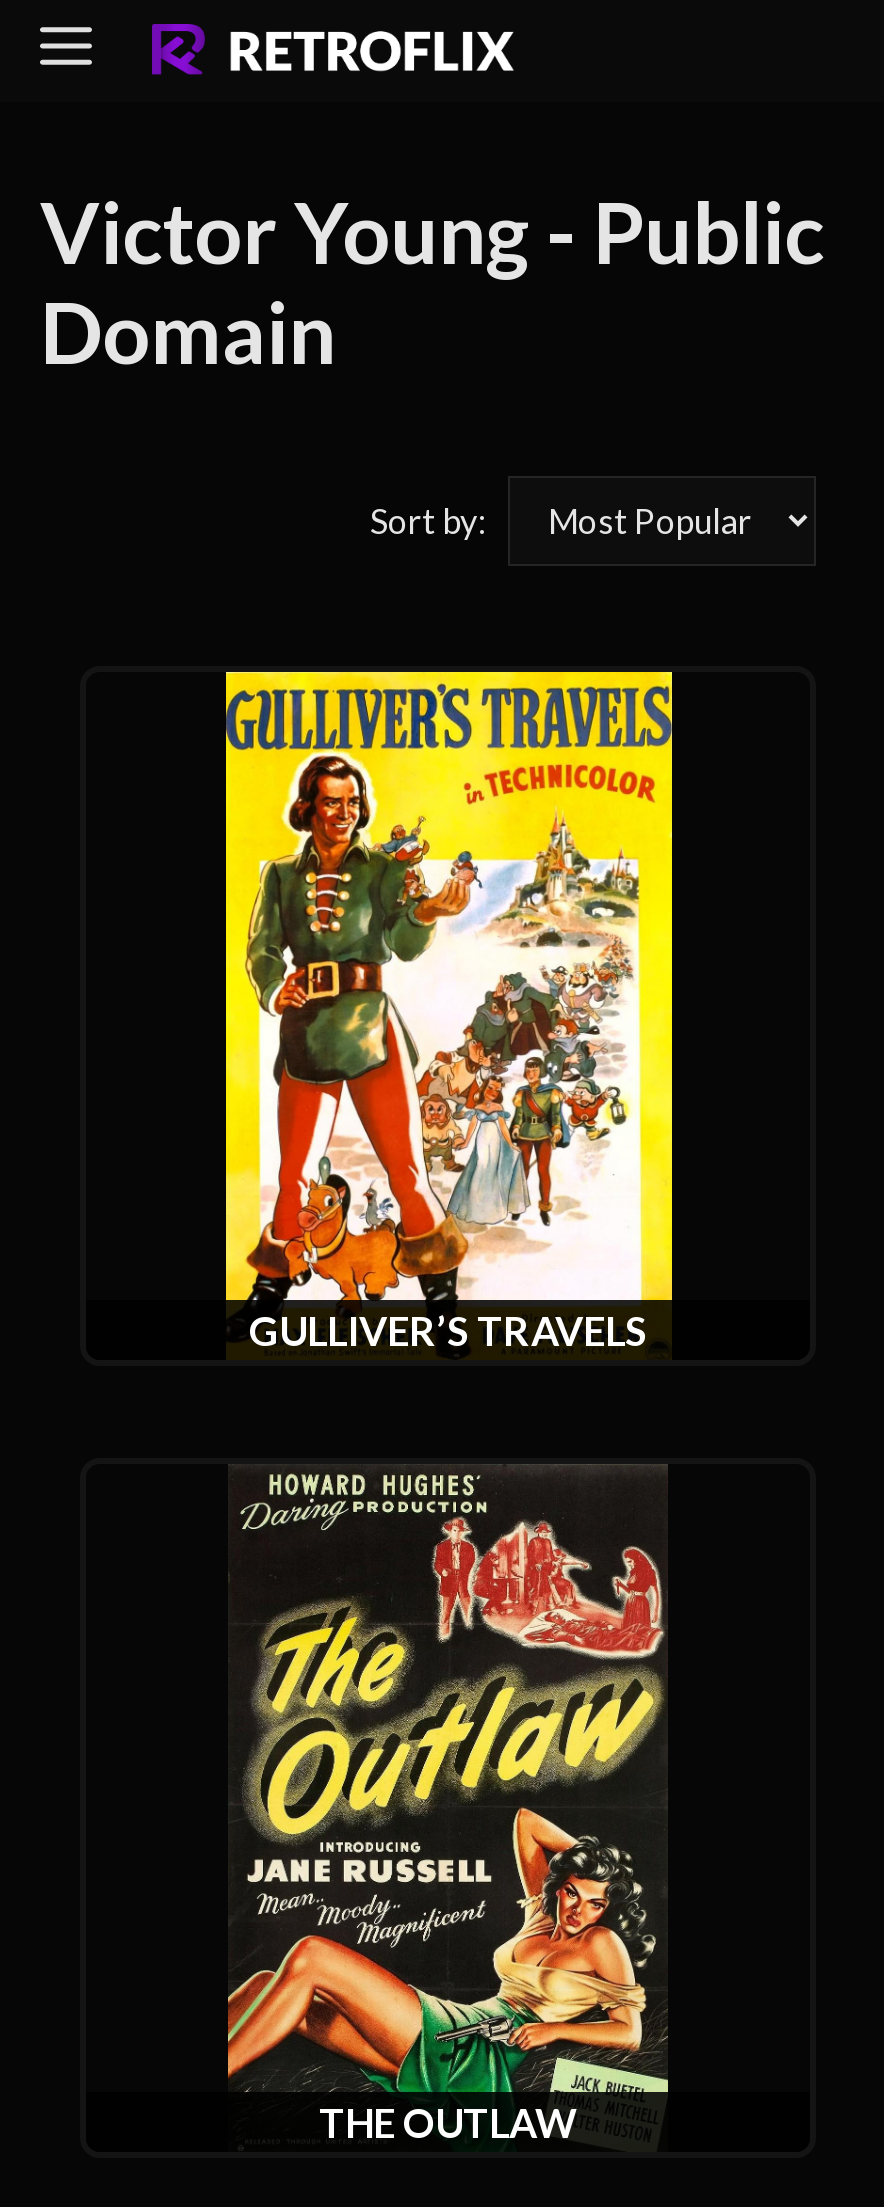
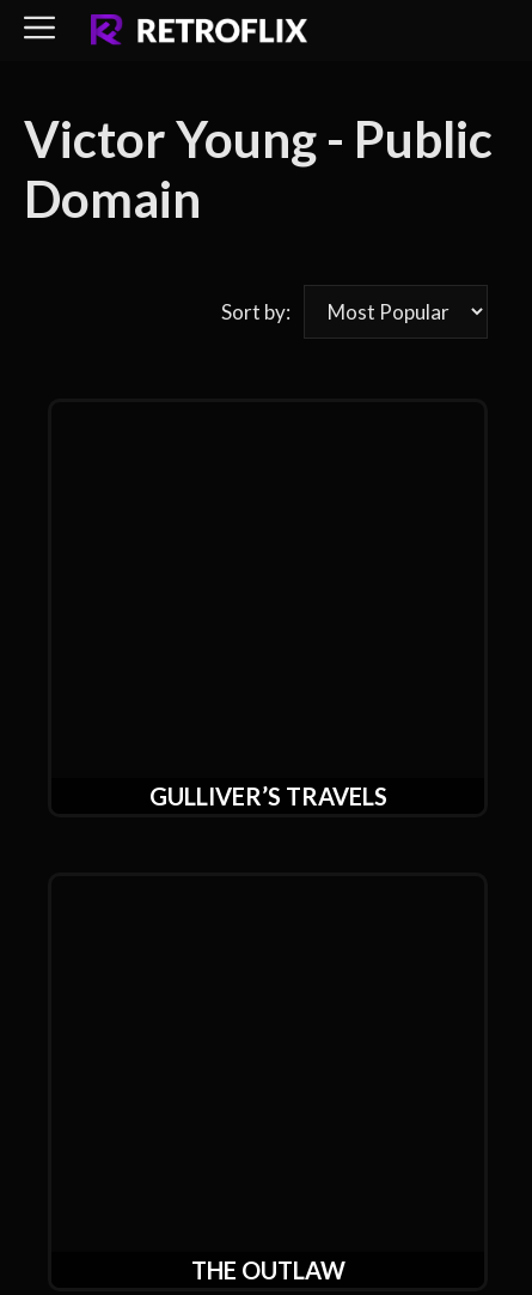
- [image]

- [image]
